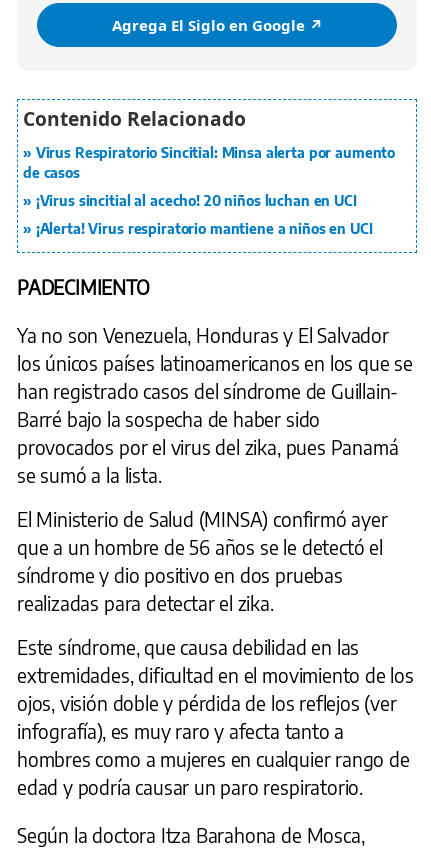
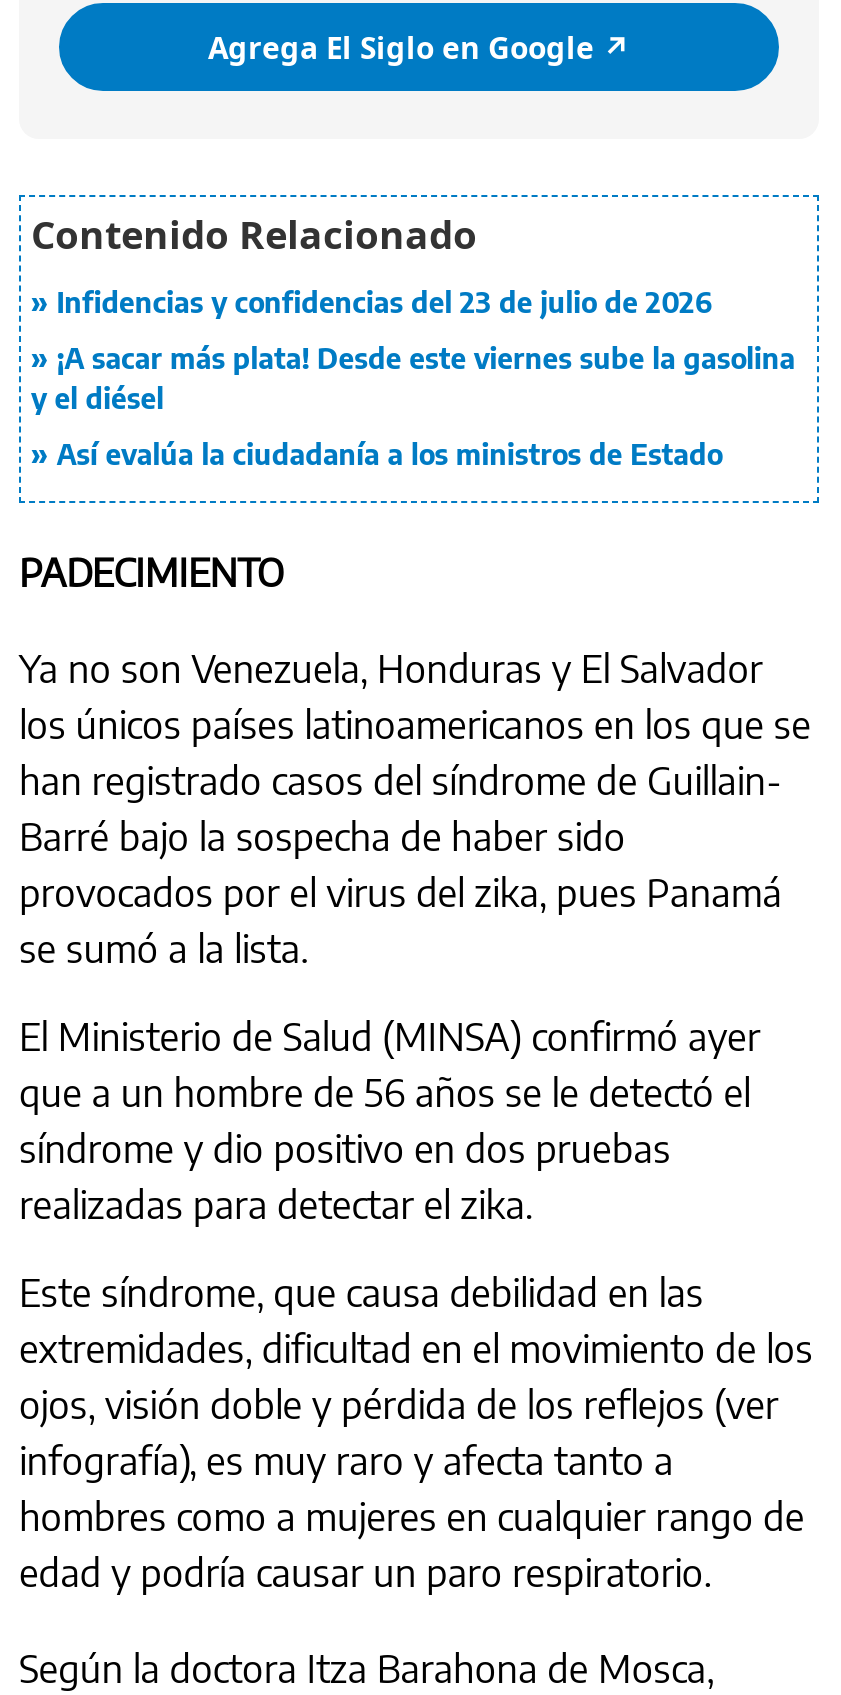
- Virus Respiratorio Sincitial: Minsa alerta por aumento
- de casos
+ Infidencias y confidencias del 23 de julio de 2026

- ¡Virus sincitial al acecho! 20 niños luchan en UCI
+ ¡A sacar más plata! Desde este viernes sube la gasolina
+ y el diésel

- ¡Alerta! Virus respiratorio mantiene a niños en UCI
+ Así evalúa la ciudadanía a los ministros de Estado
